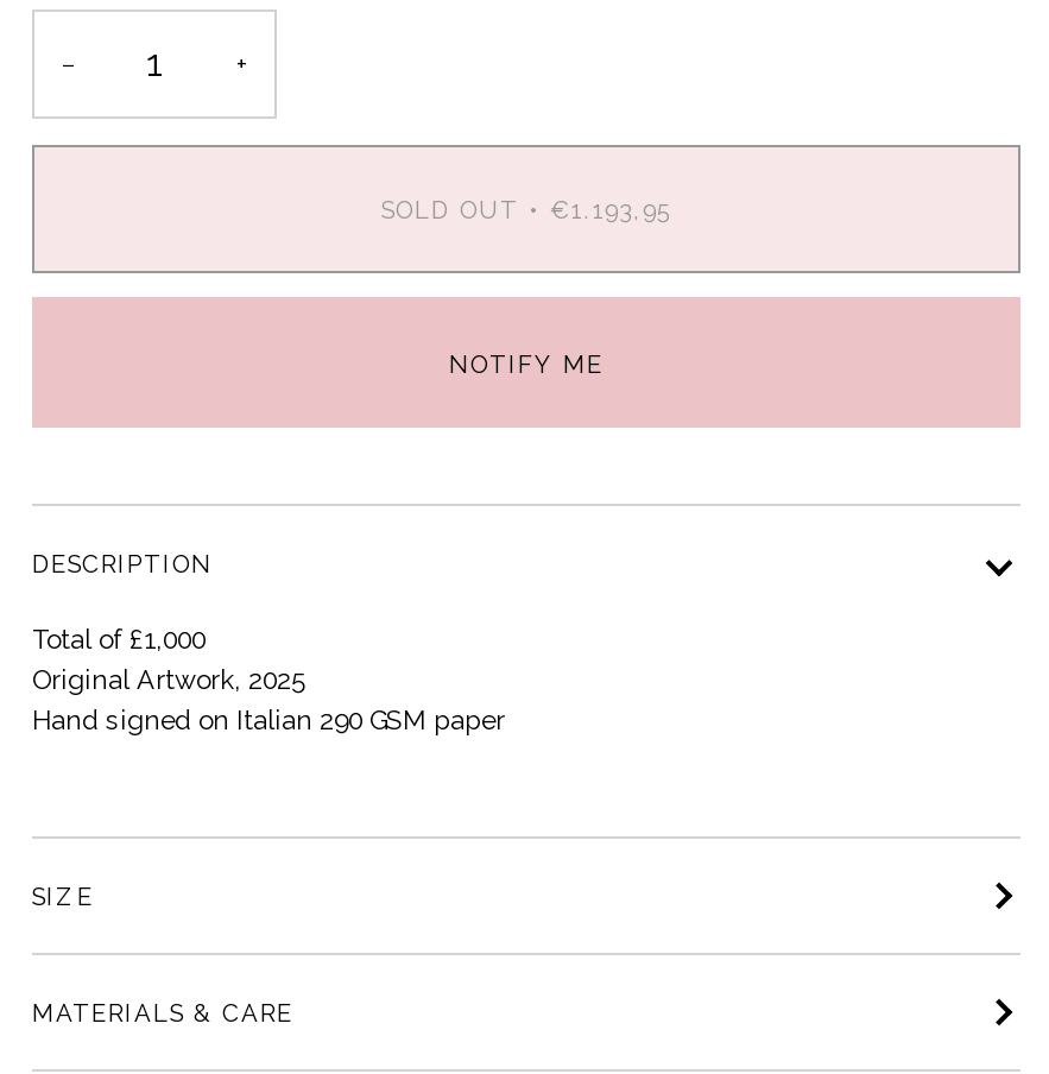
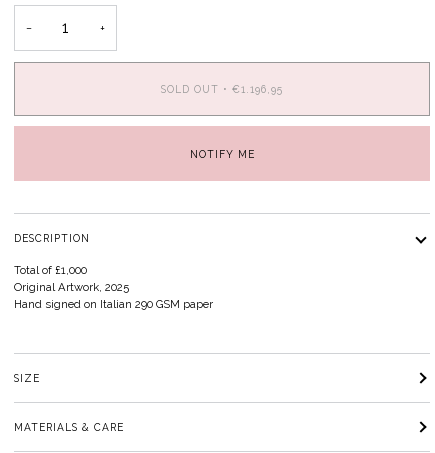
- SOLD OUT • €1.193,95
+ SOLD OUT • €1.196,95
